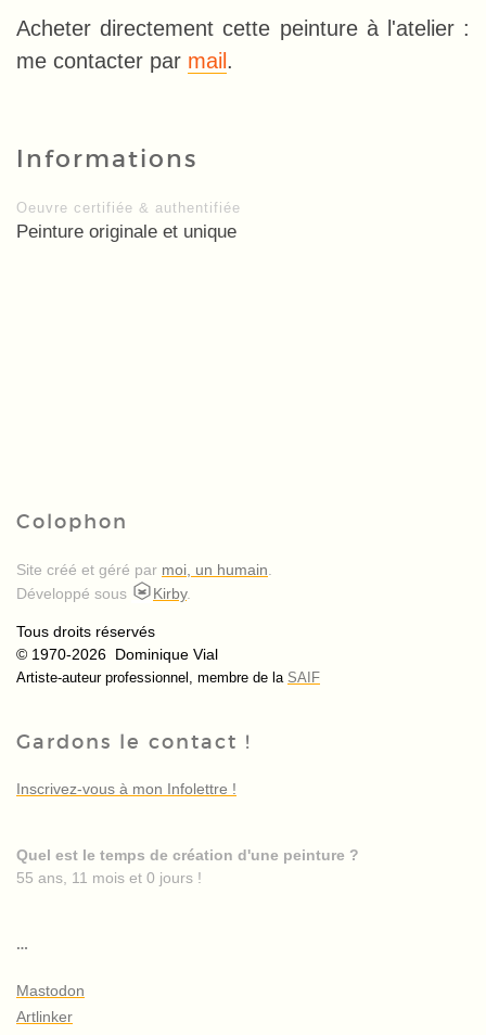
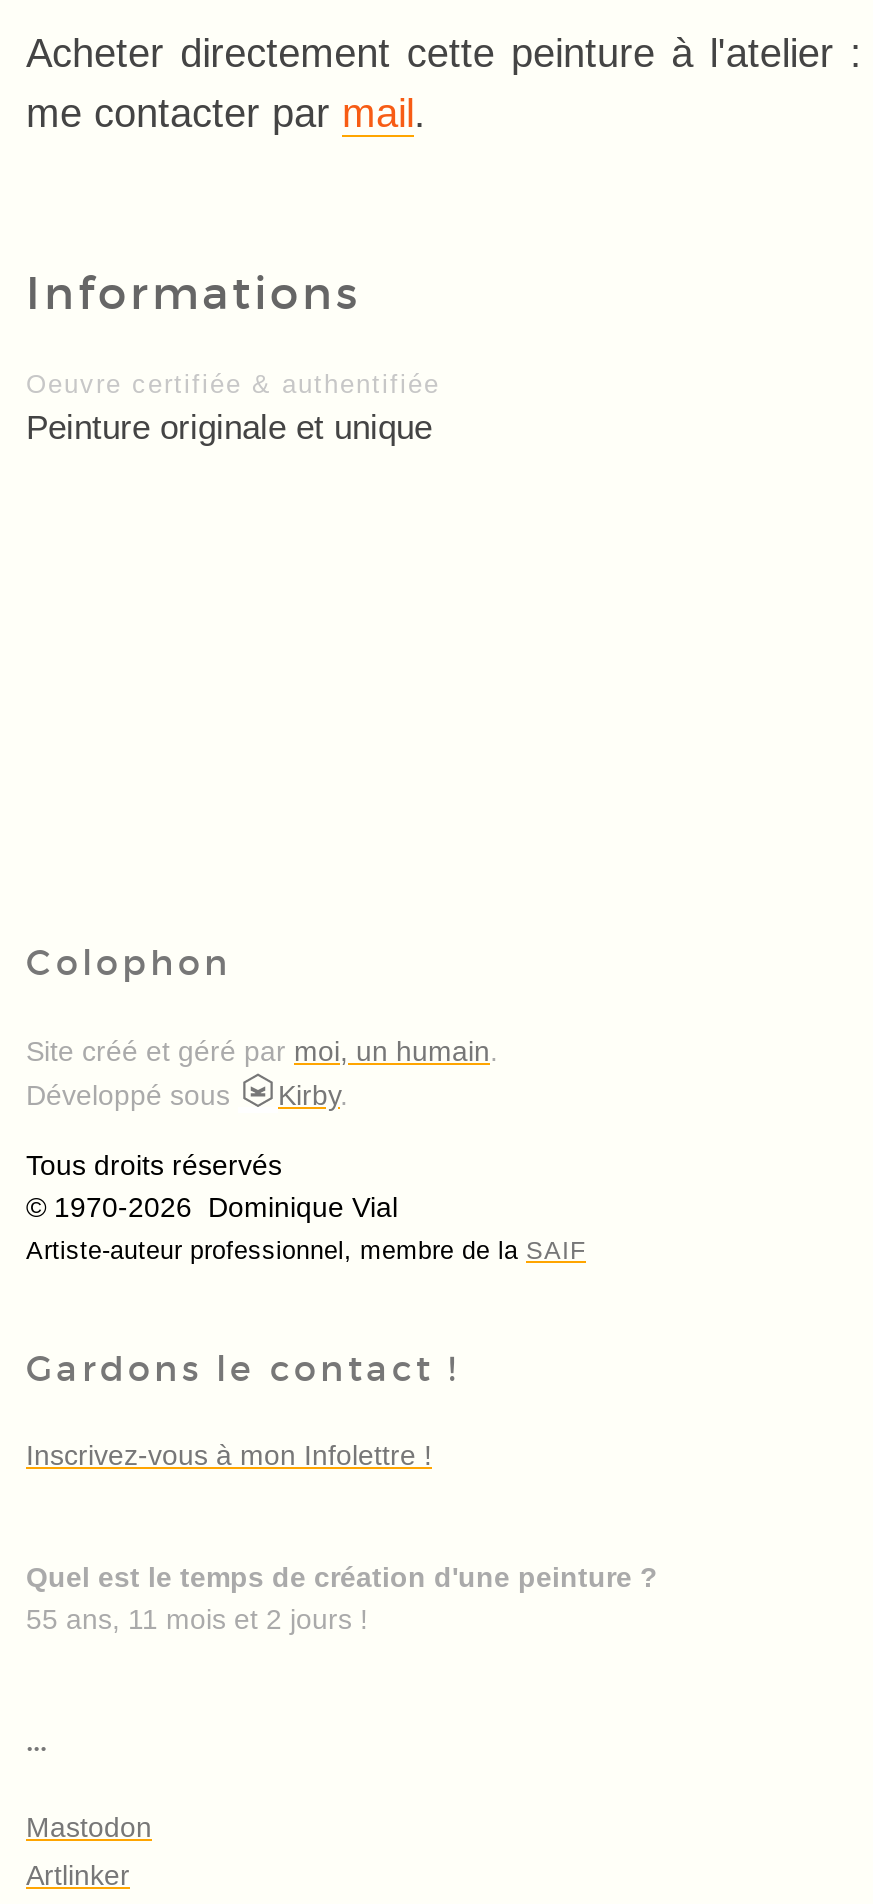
- 55 ans, 11 mois et 0 jours !
+ 55 ans, 11 mois et 2 jours !
